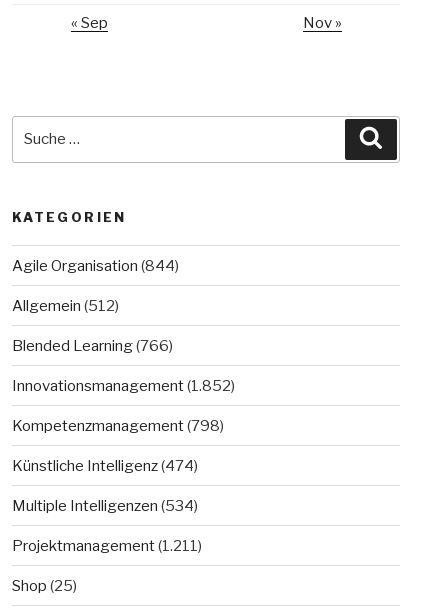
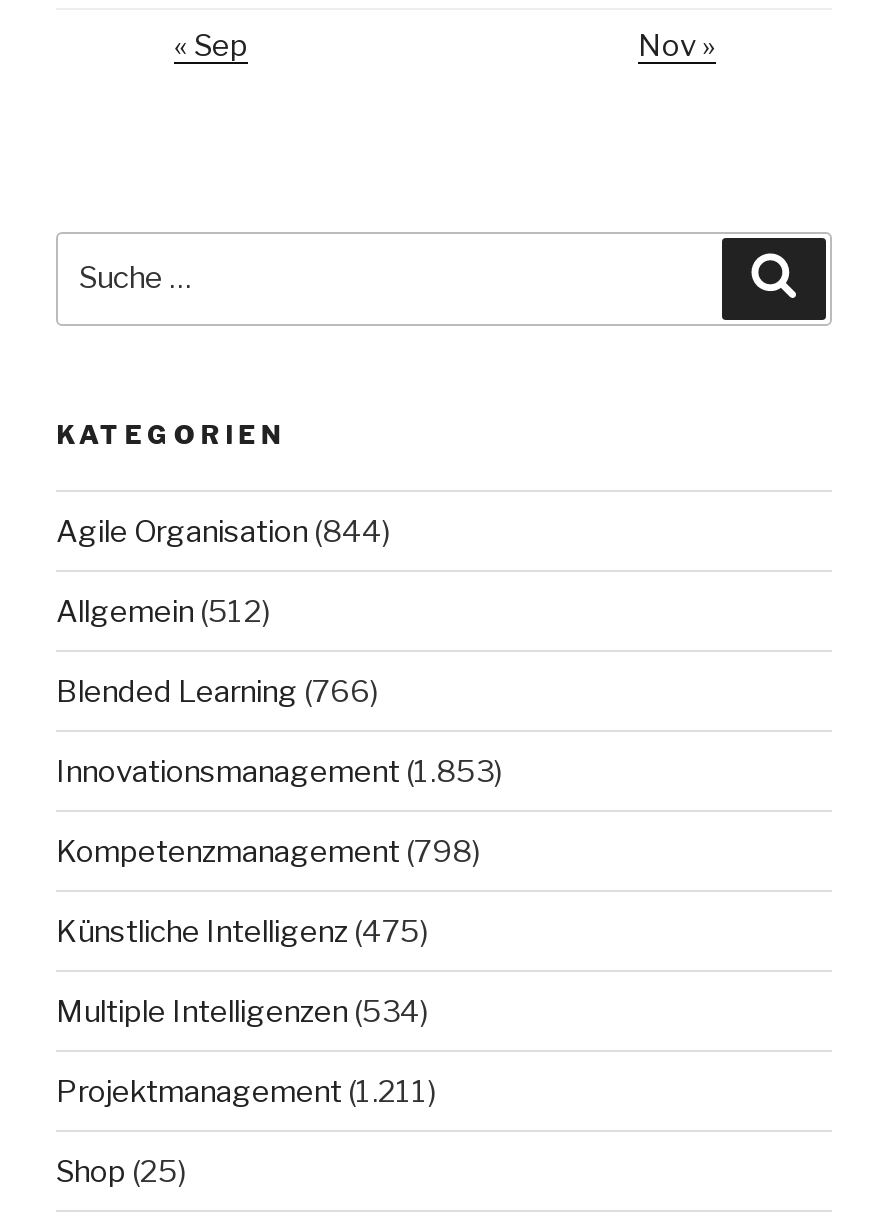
- Innovationsmanagement (1.852)
+ Innovationsmanagement (1.853)

- Künstliche Intelligenz (474)
+ Künstliche Intelligenz (475)
